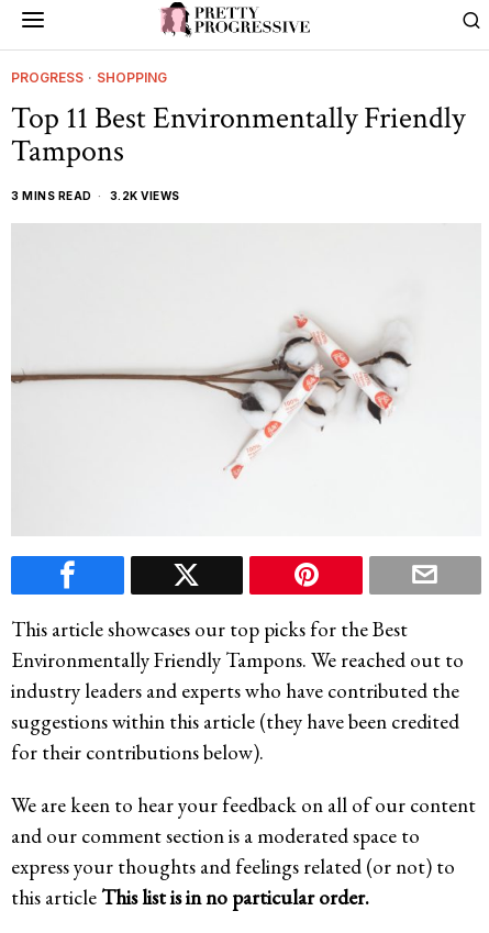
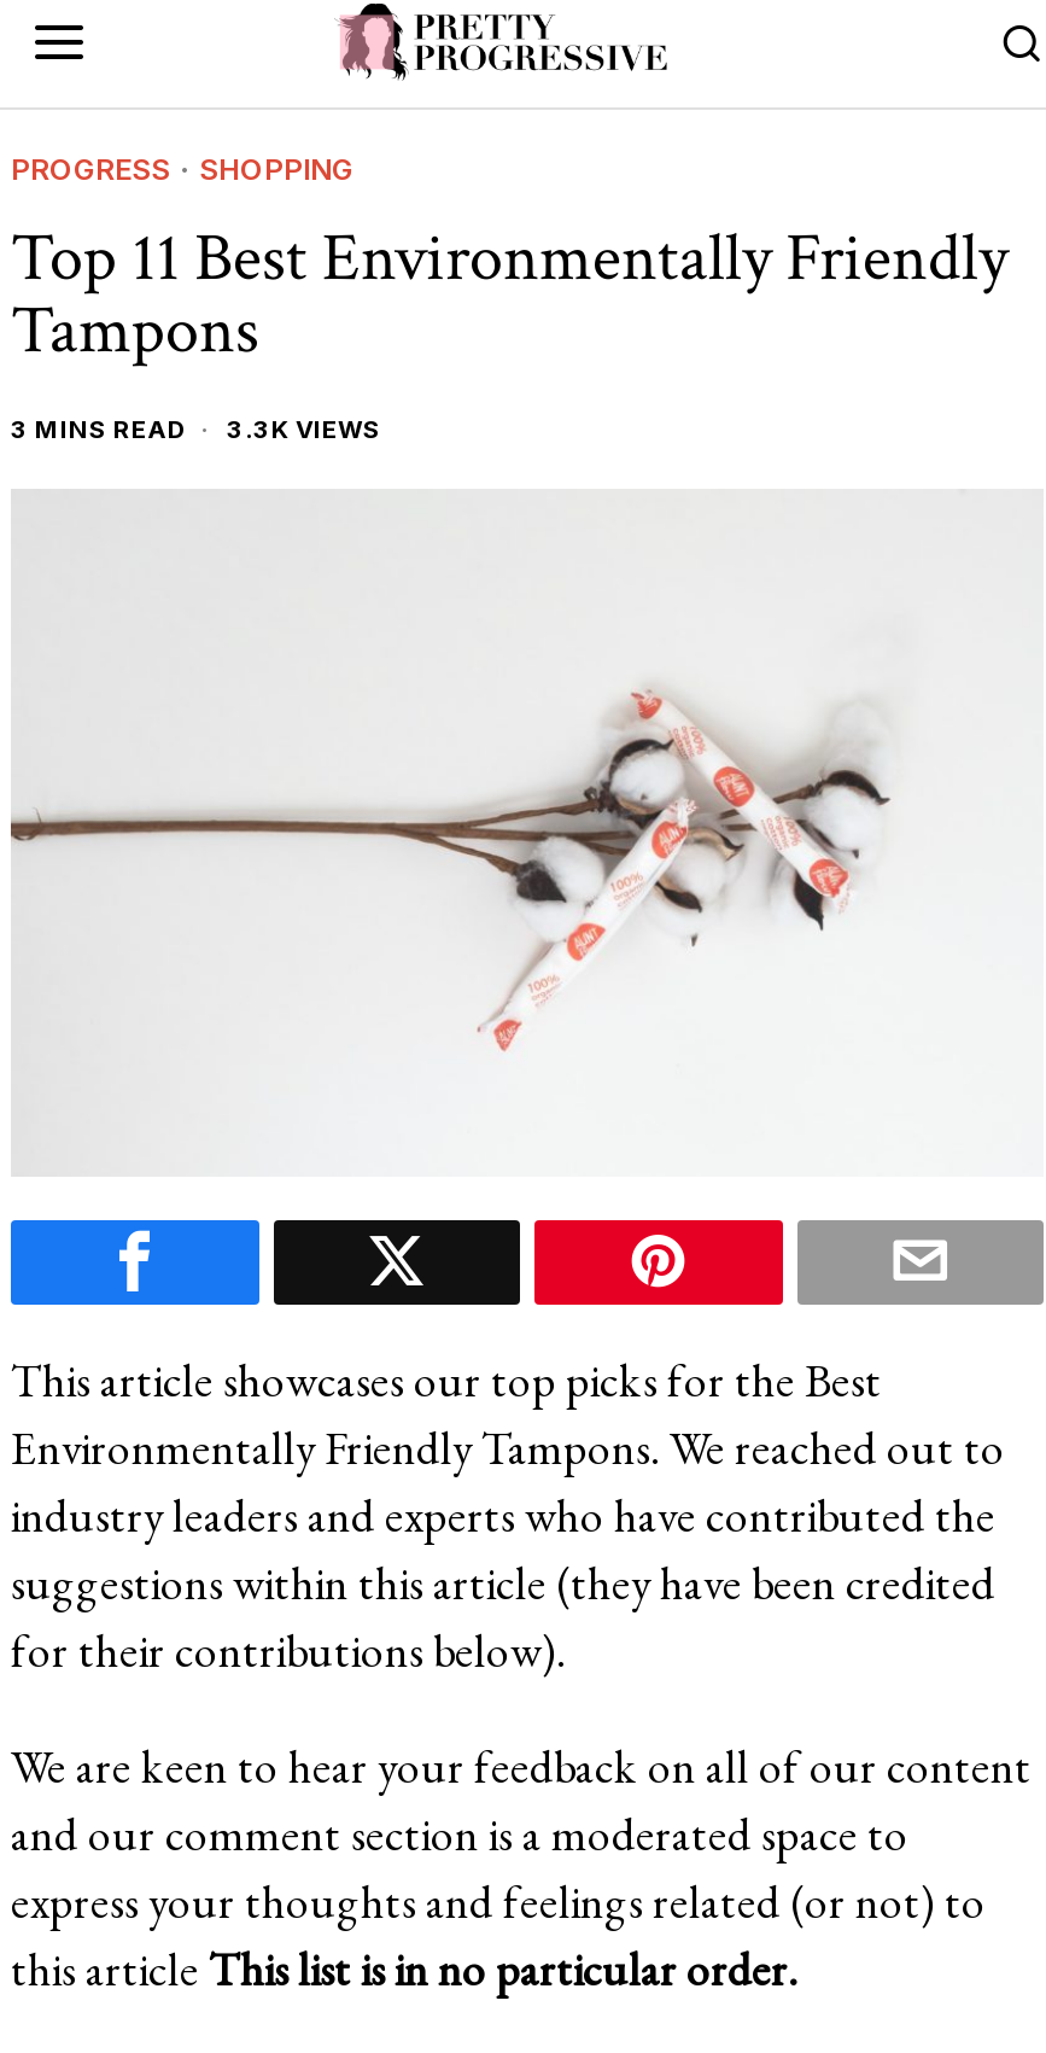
- 3 MINS READ 3.2K VIEWS
+ 3 MINS READ 3.3K VIEWS
